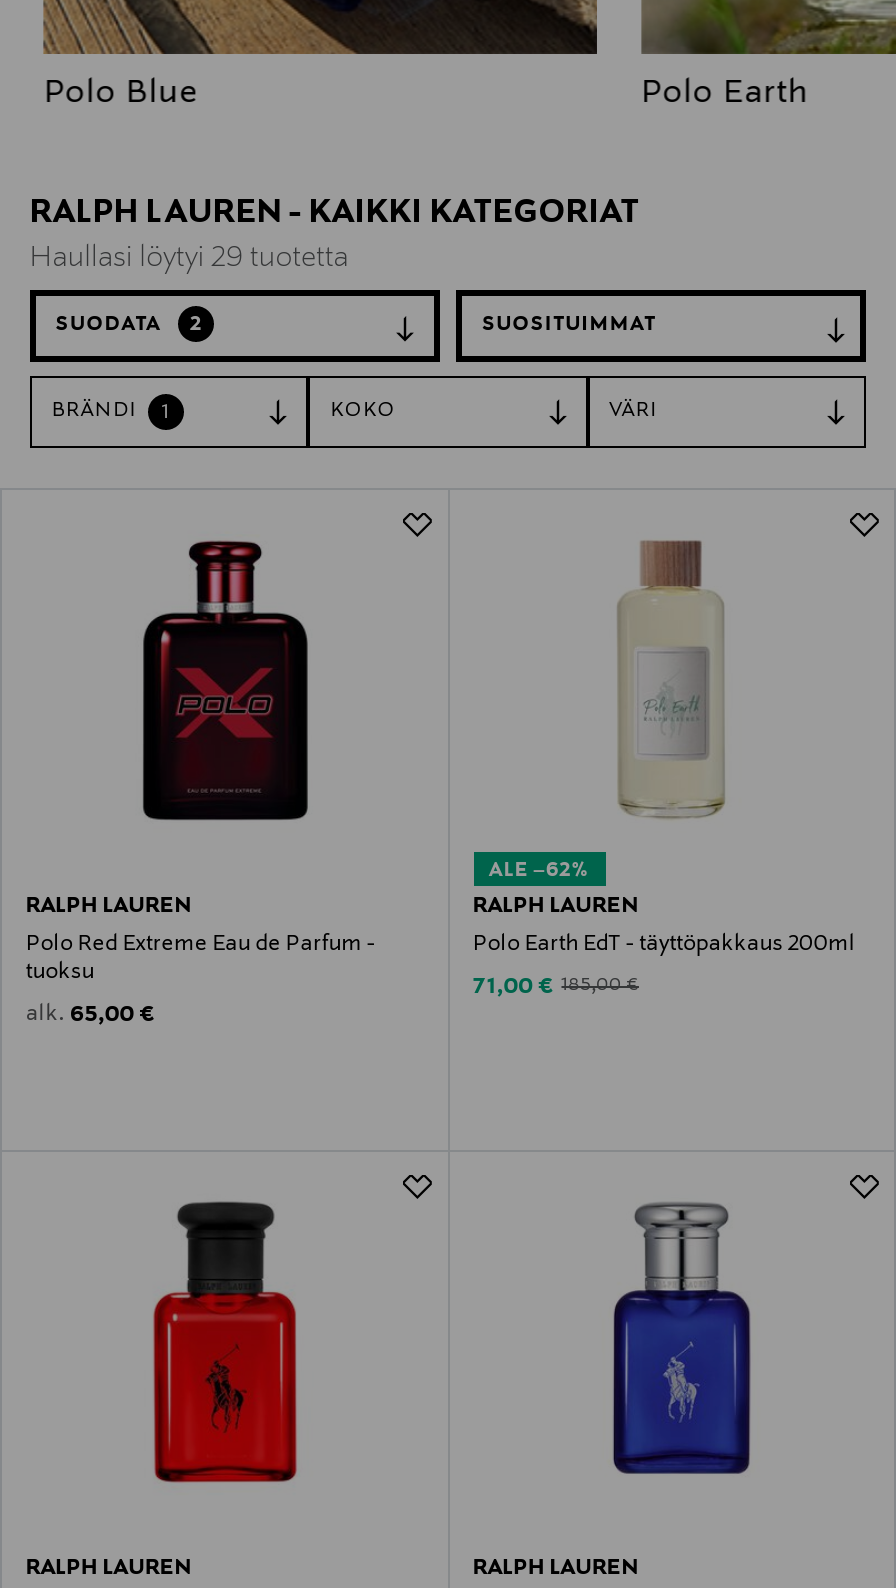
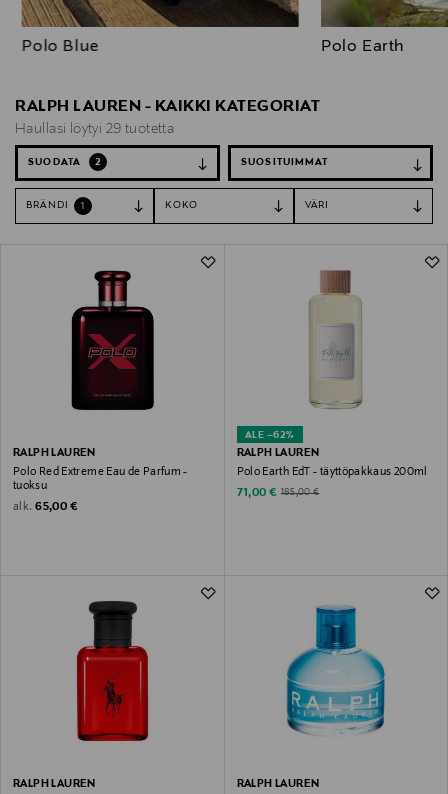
- [image]
+ [image]
